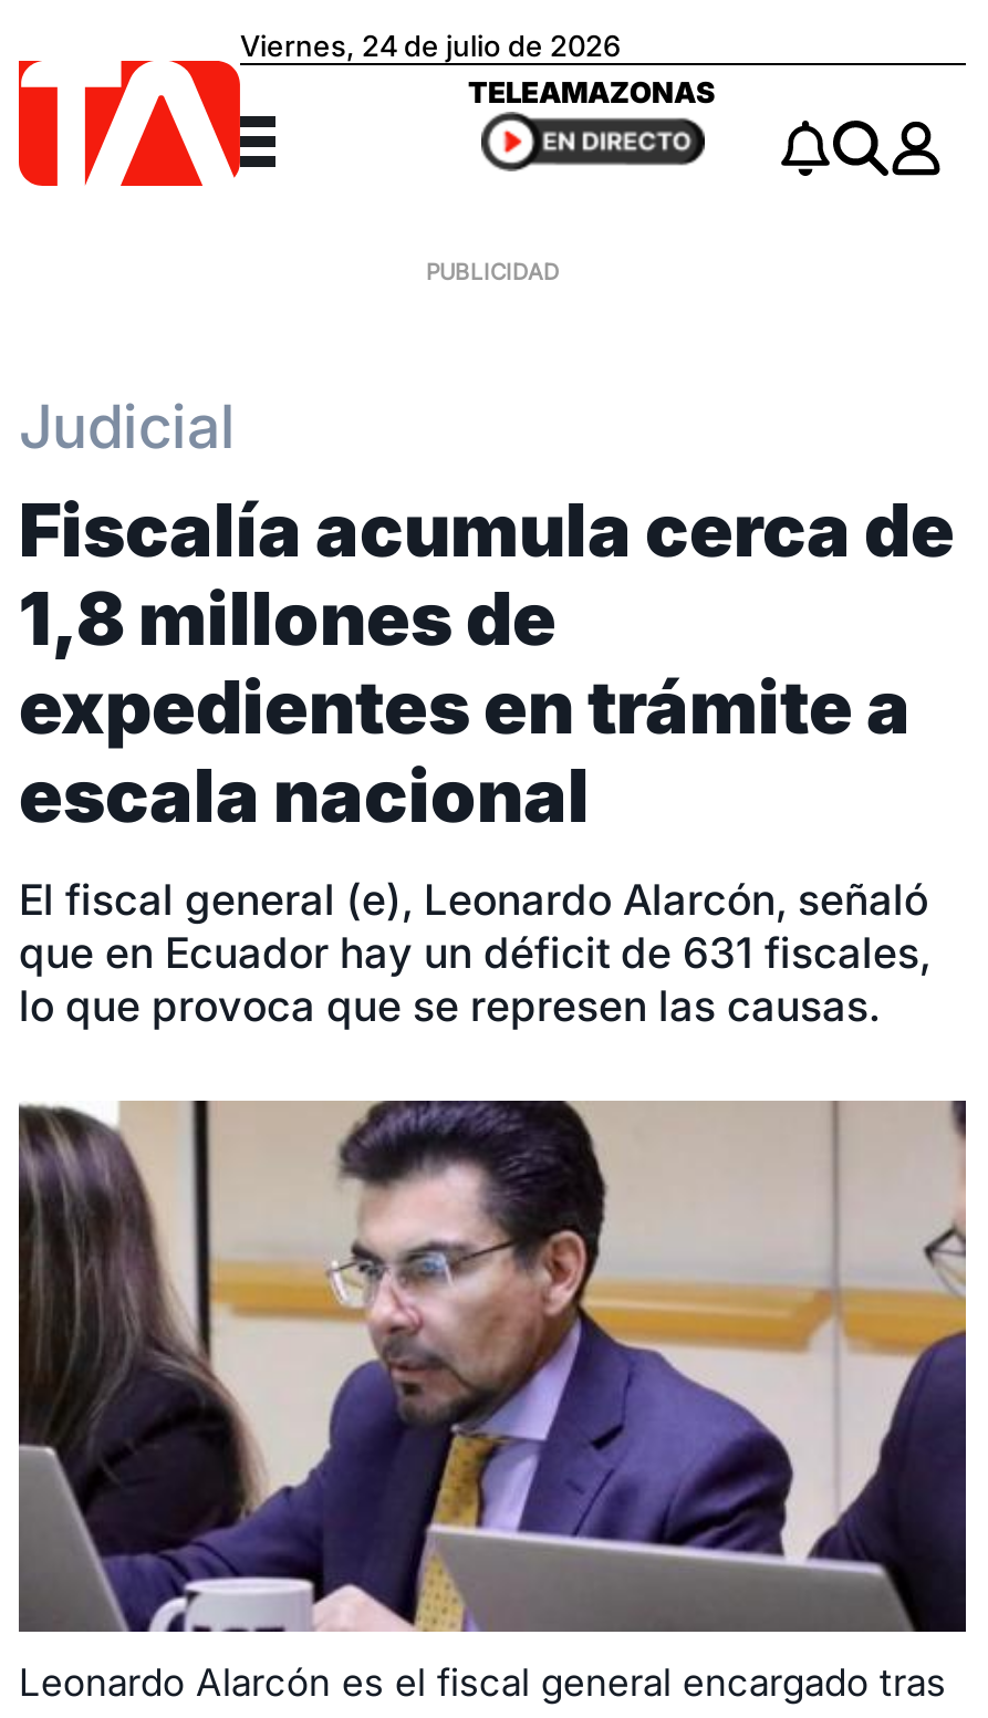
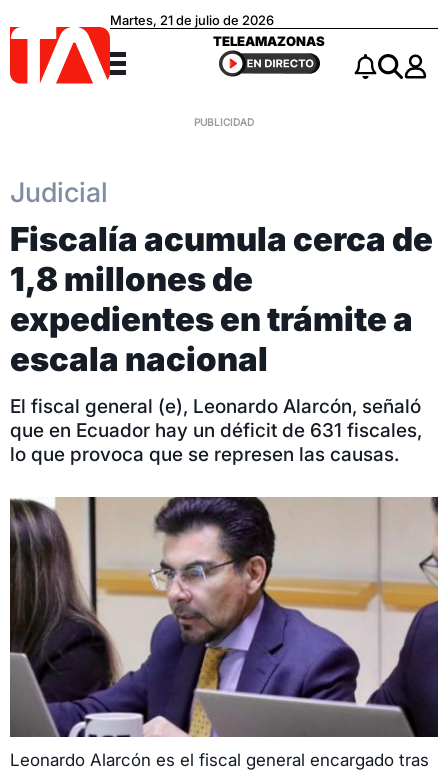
- Viernes, 24 de julio de 2026
+ Martes, 21 de julio de 2026
